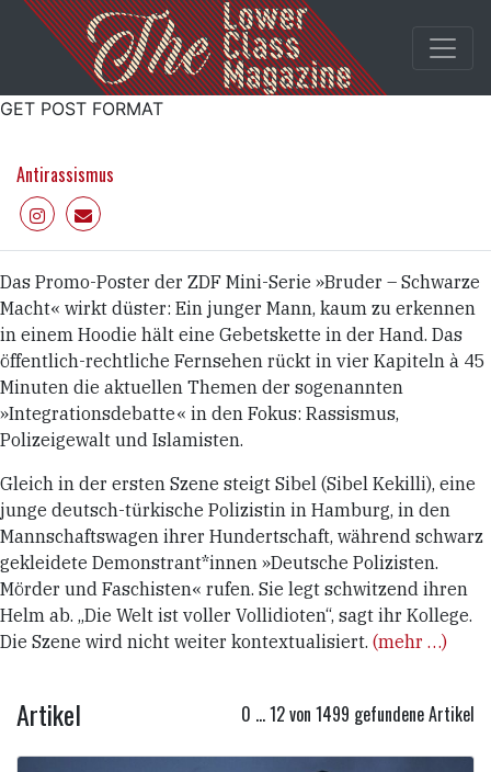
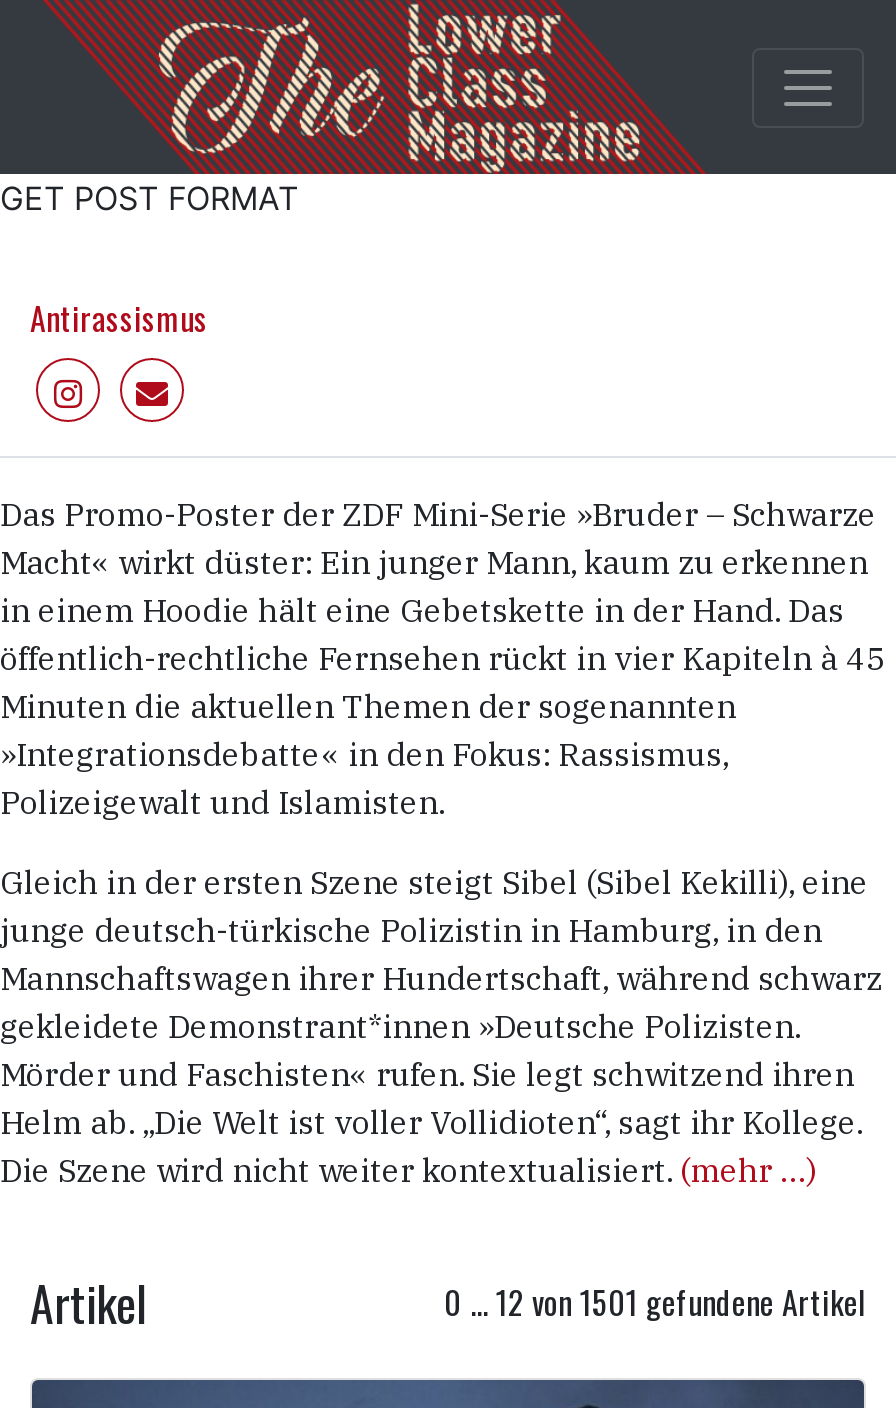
- 0 ... 12 von 1499 gefundene Artikel
+ 0 ... 12 von 1501 gefundene Artikel
